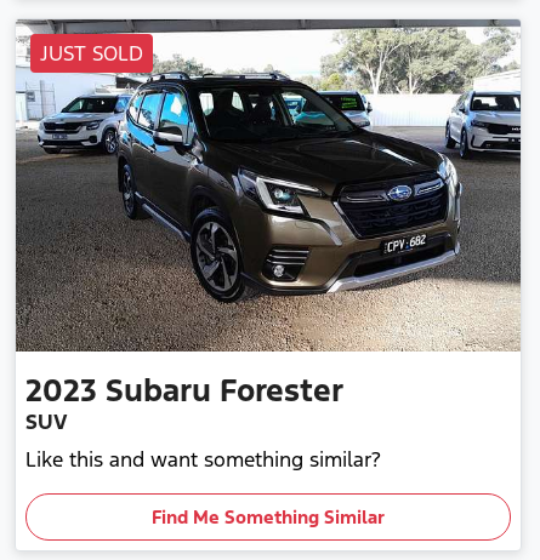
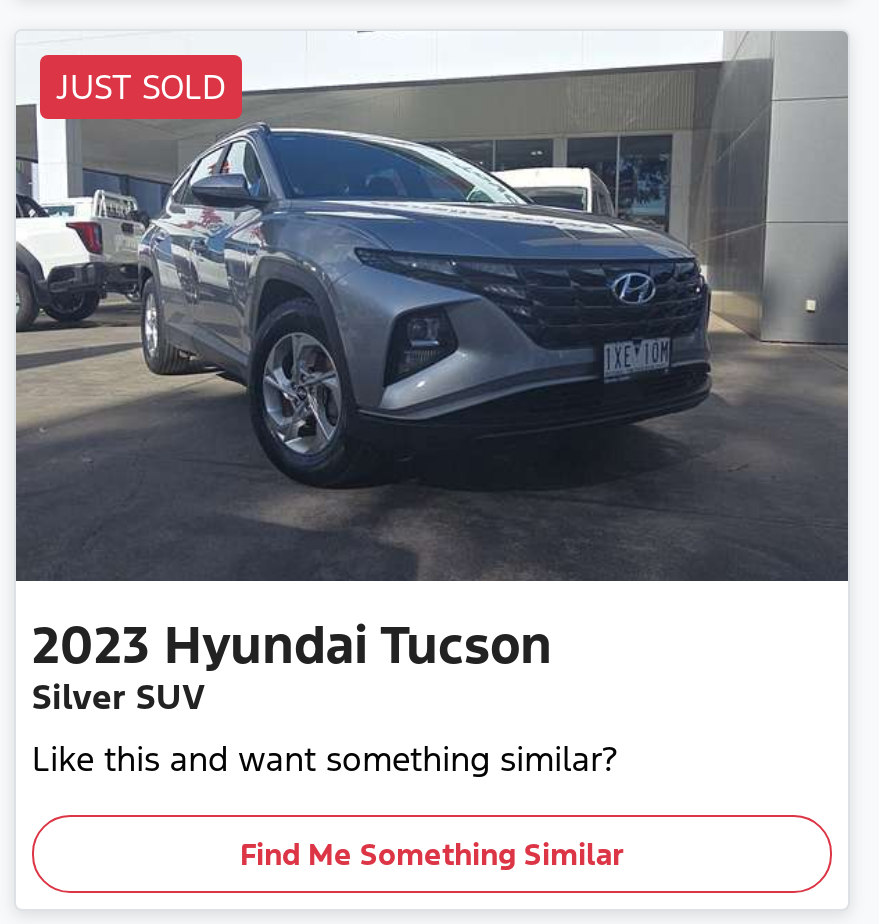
- [image]
- 2023 Subaru Forester
- SUV
+ [image]
+ 2023 Hyundai Tucson
+ Silver SUV
